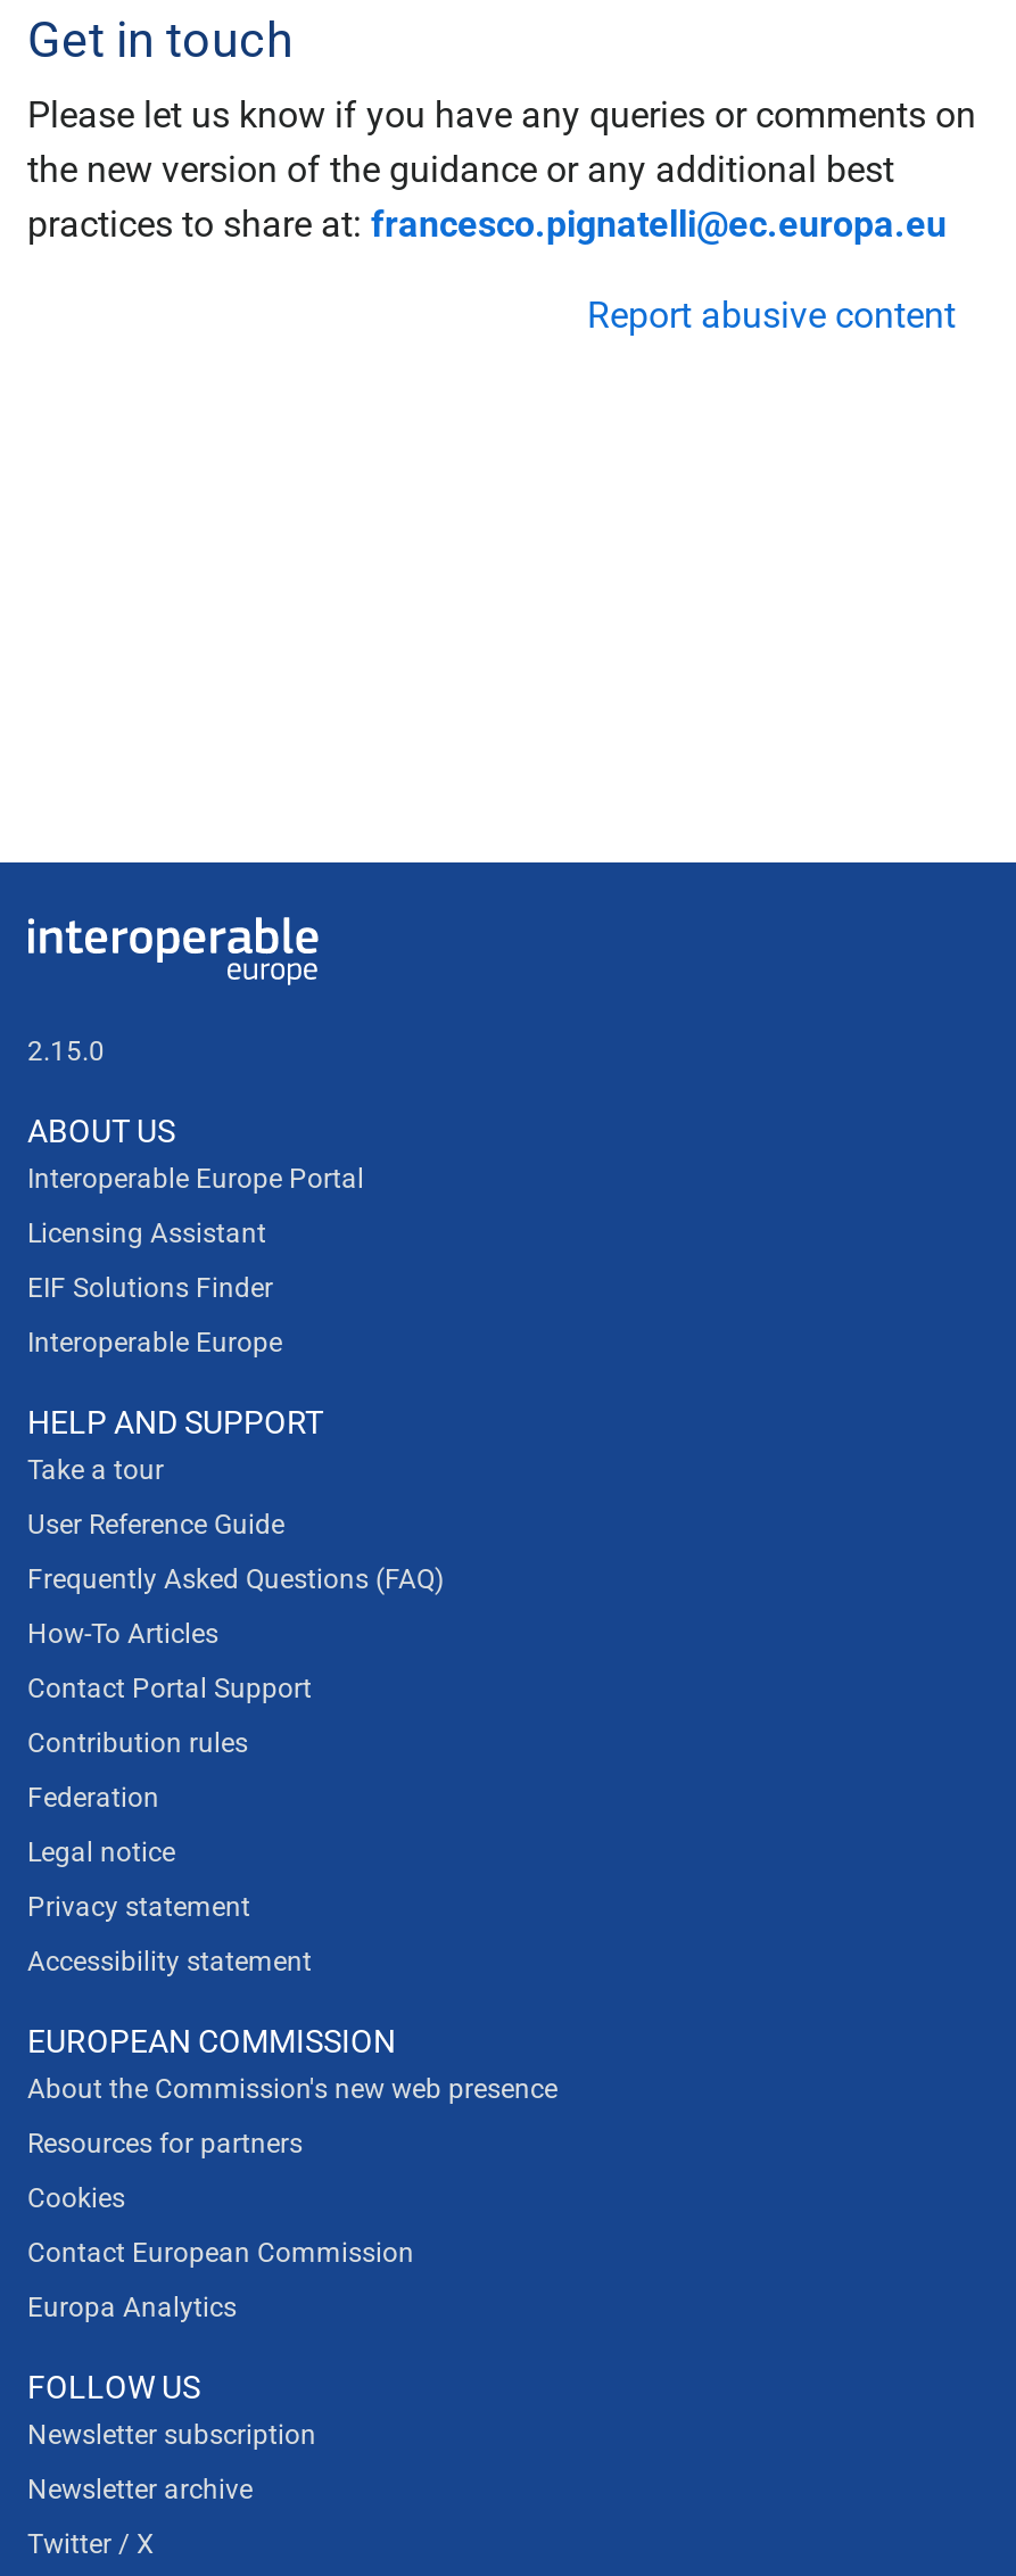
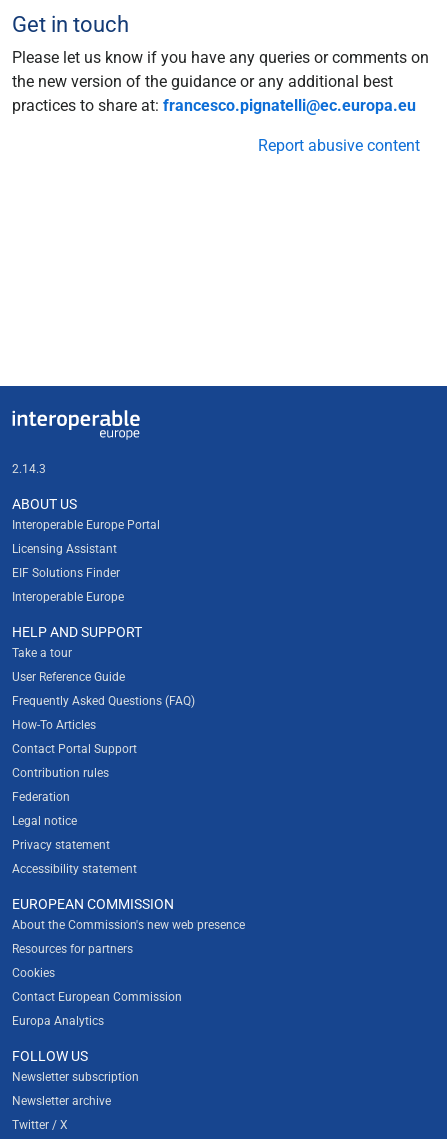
- 2.15.0
+ 2.14.3
